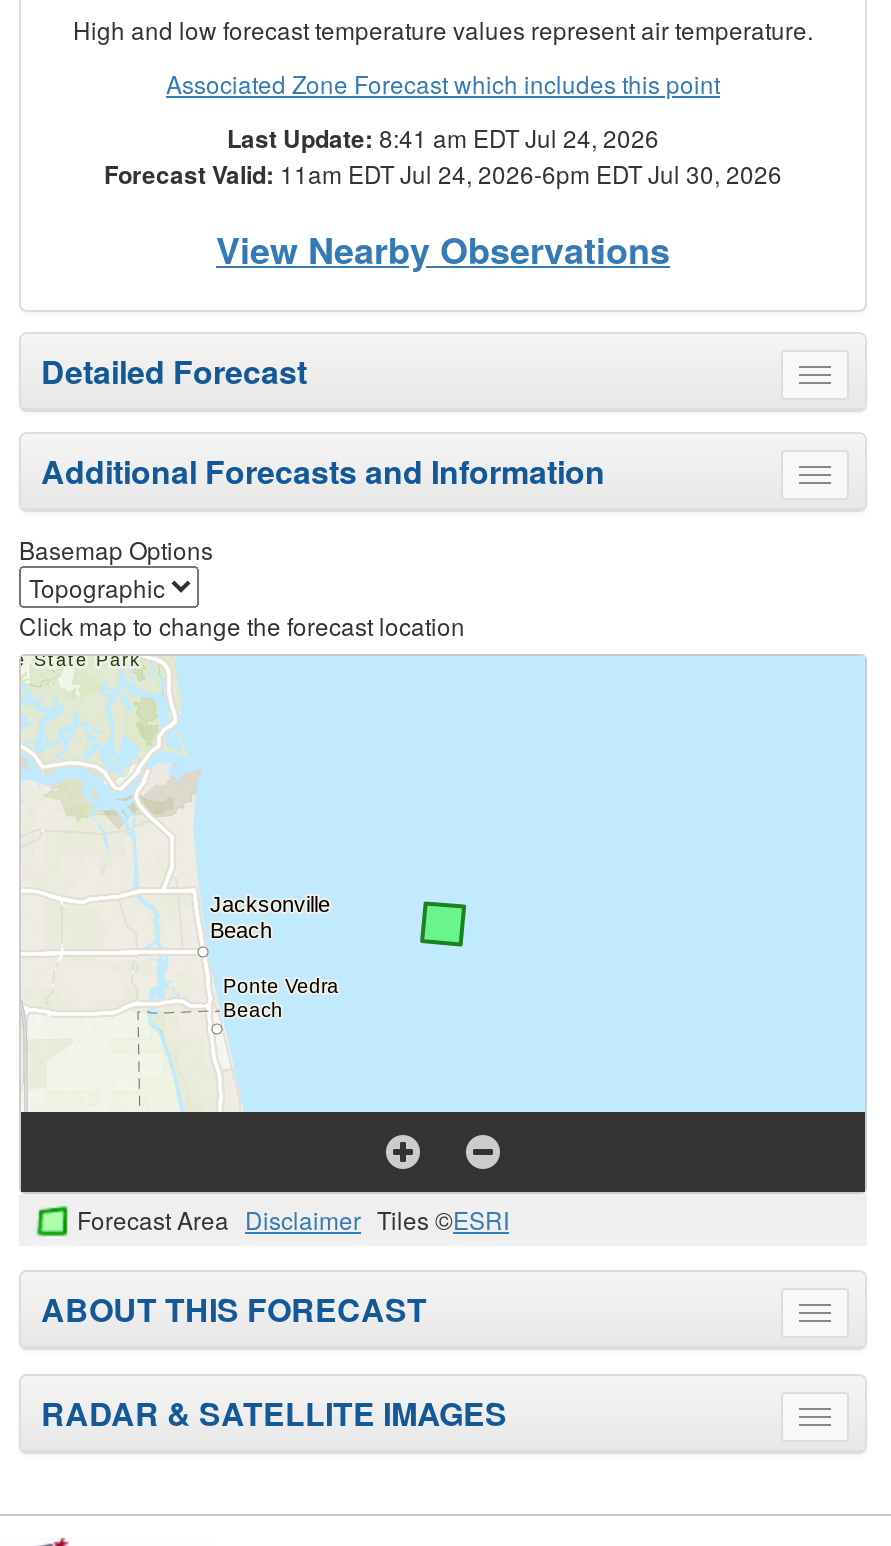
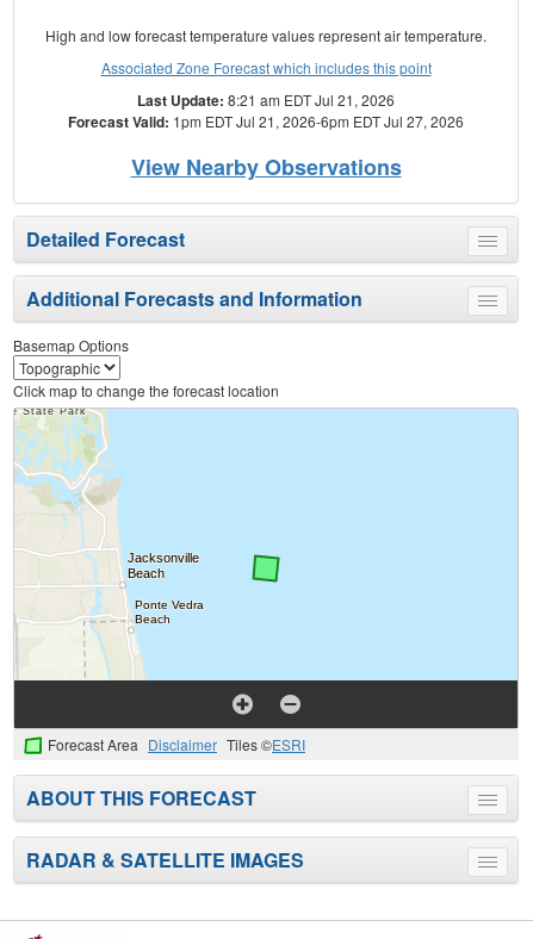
- Last Update: 8:41 am EDT Jul 24, 2026
+ Last Update: 8:21 am EDT Jul 21, 2026

- Forecast Valid: 11am EDT Jul 24, 2026-6pm EDT Jul 30, 2026
+ Forecast Valid: 1pm EDT Jul 21, 2026-6pm EDT Jul 27, 2026
